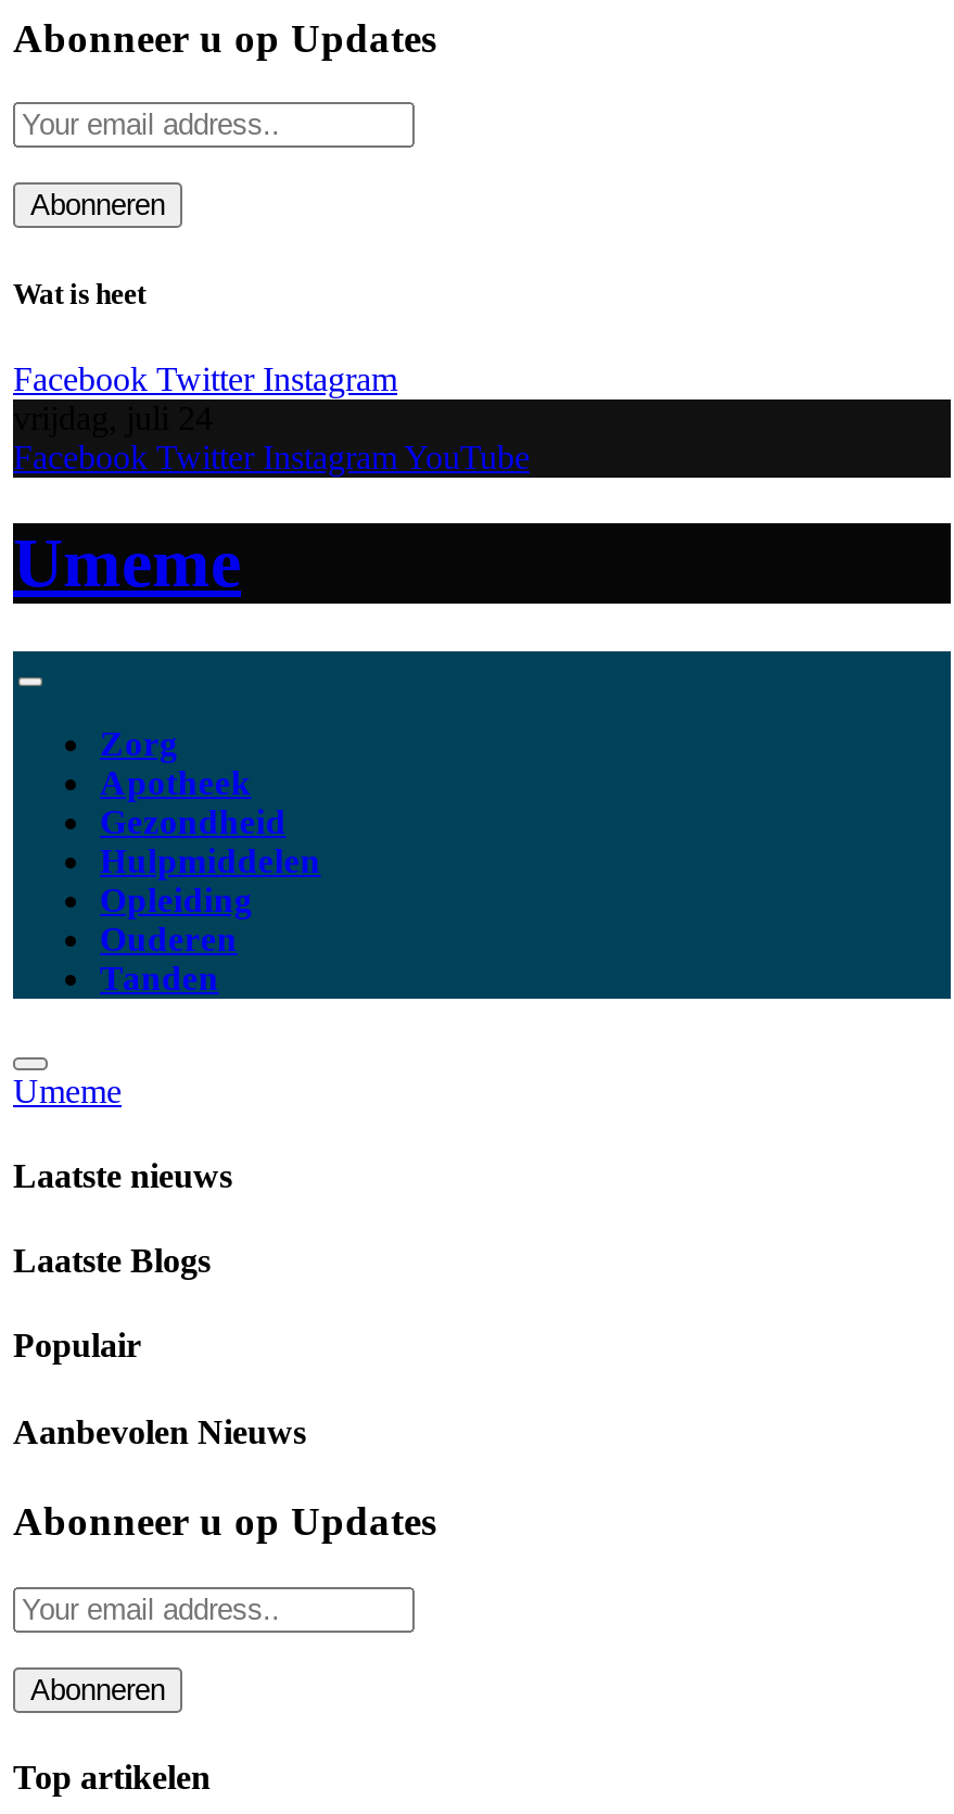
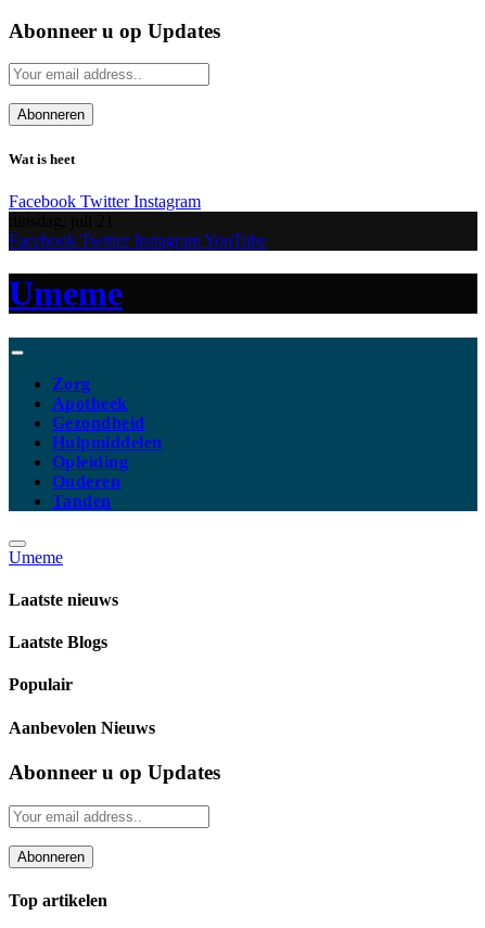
- vrijdag, juli 24
+ dinsdag, juli 21
